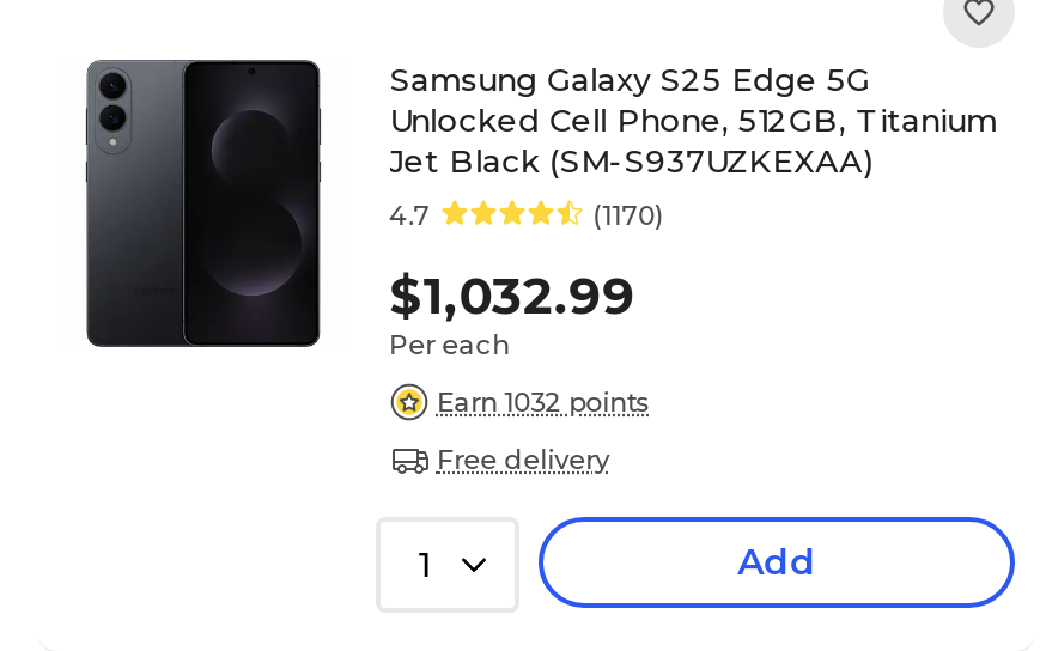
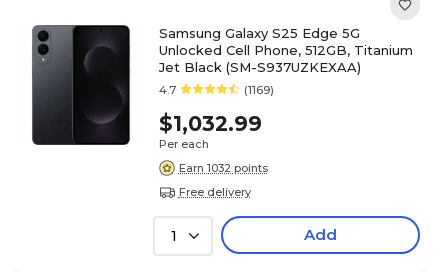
- (1170)
+ (1169)
